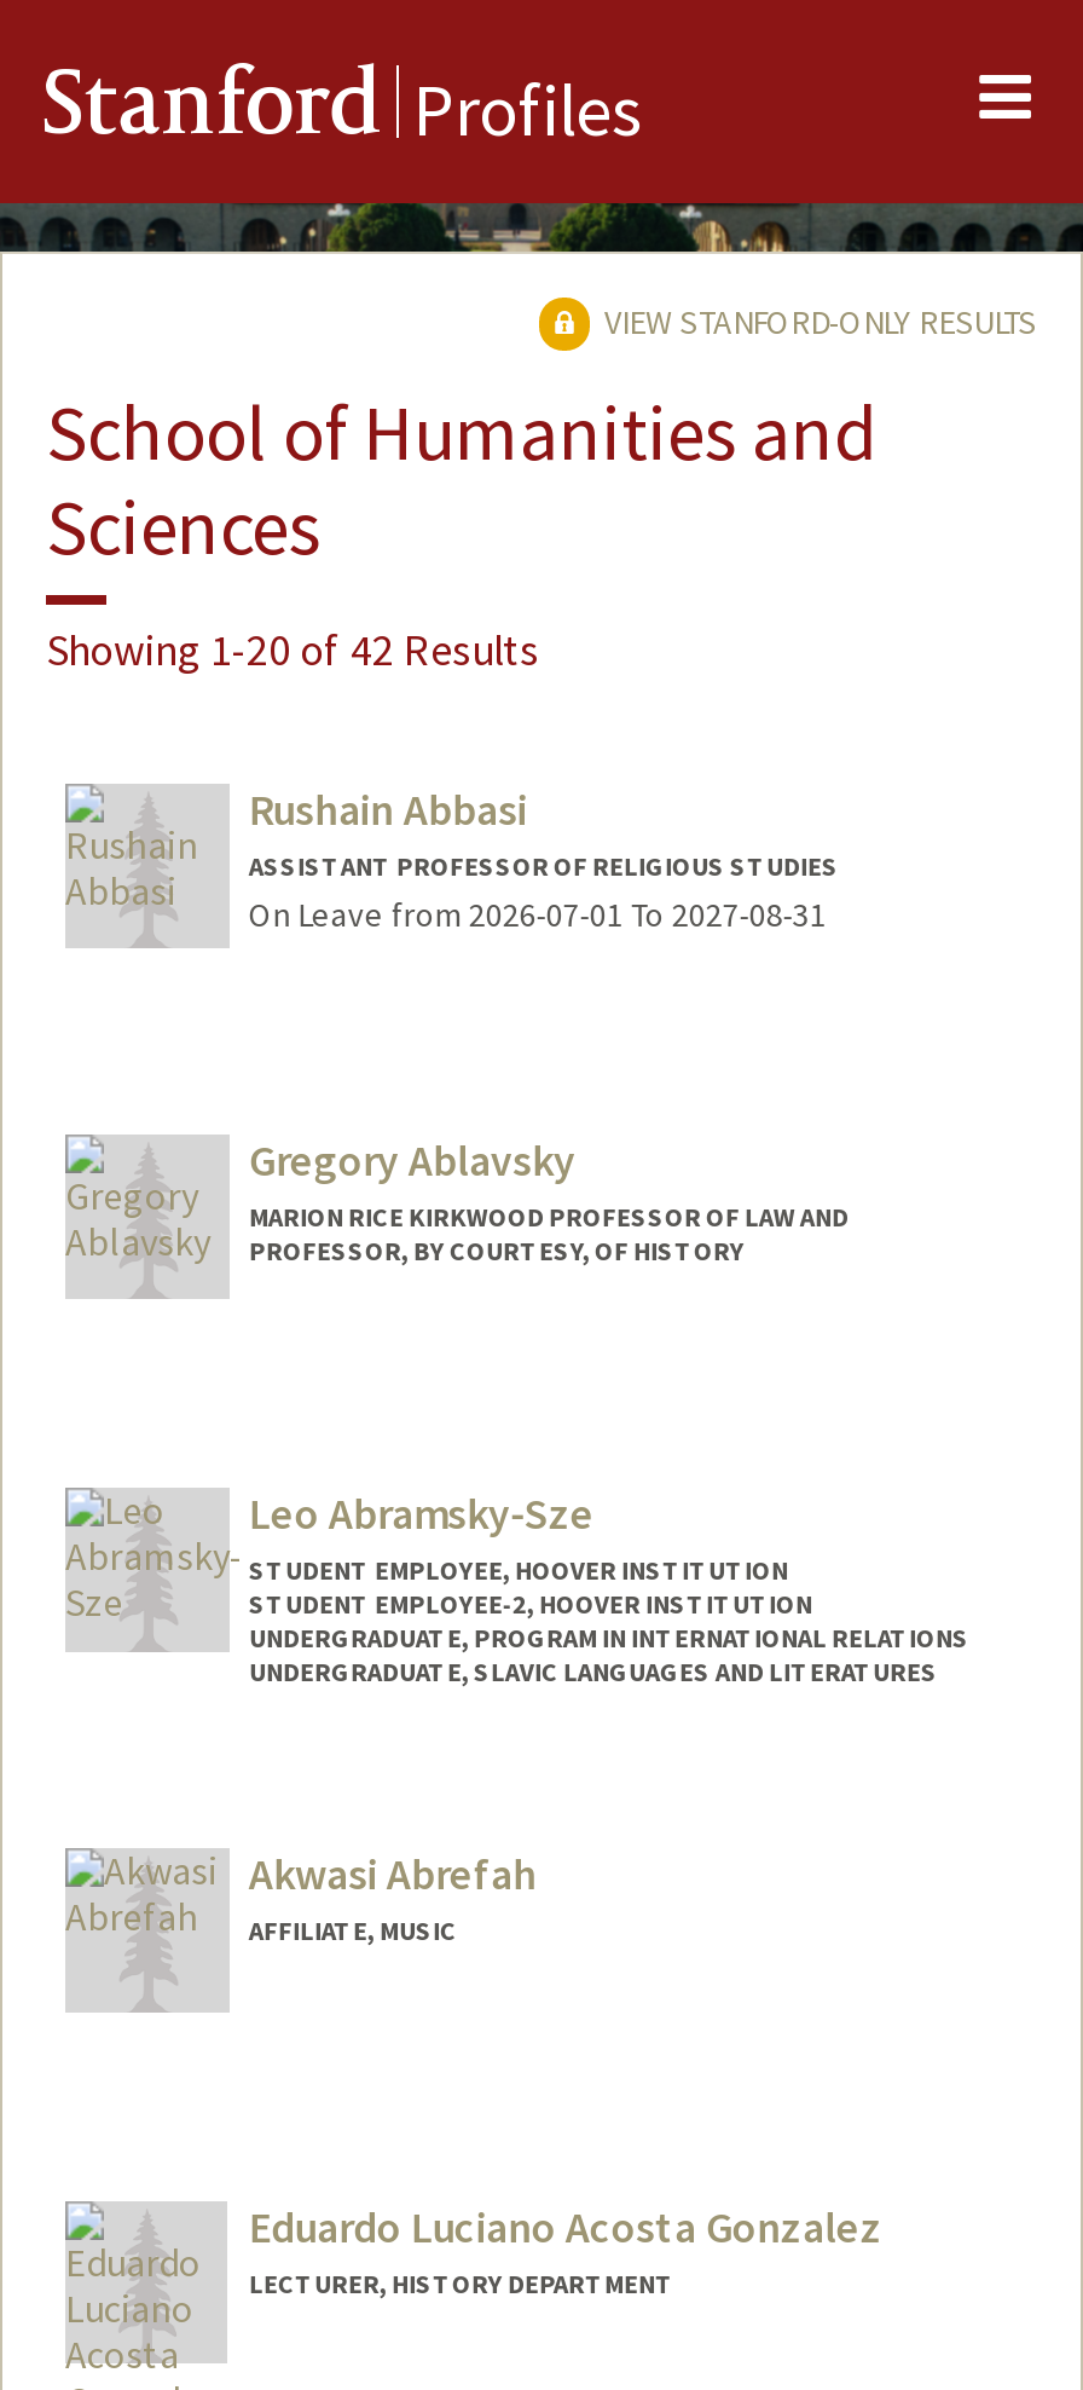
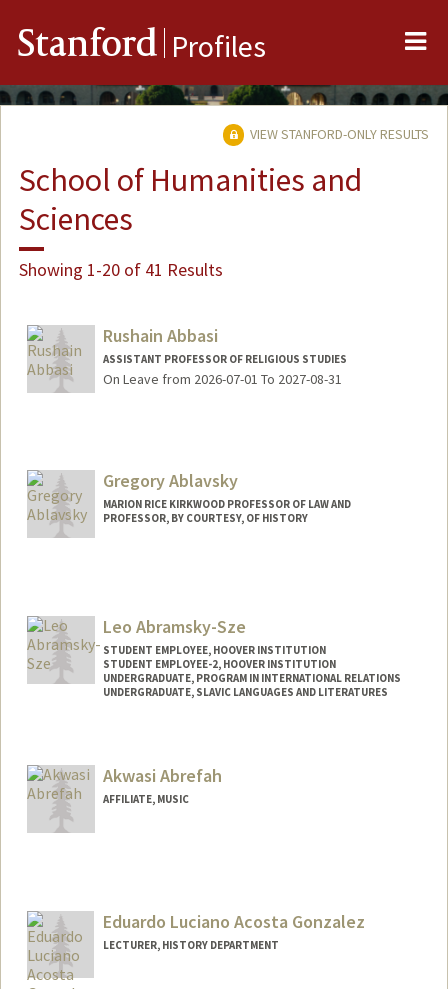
- Showing 1-20 of 42 Results
+ Showing 1-20 of 41 Results
